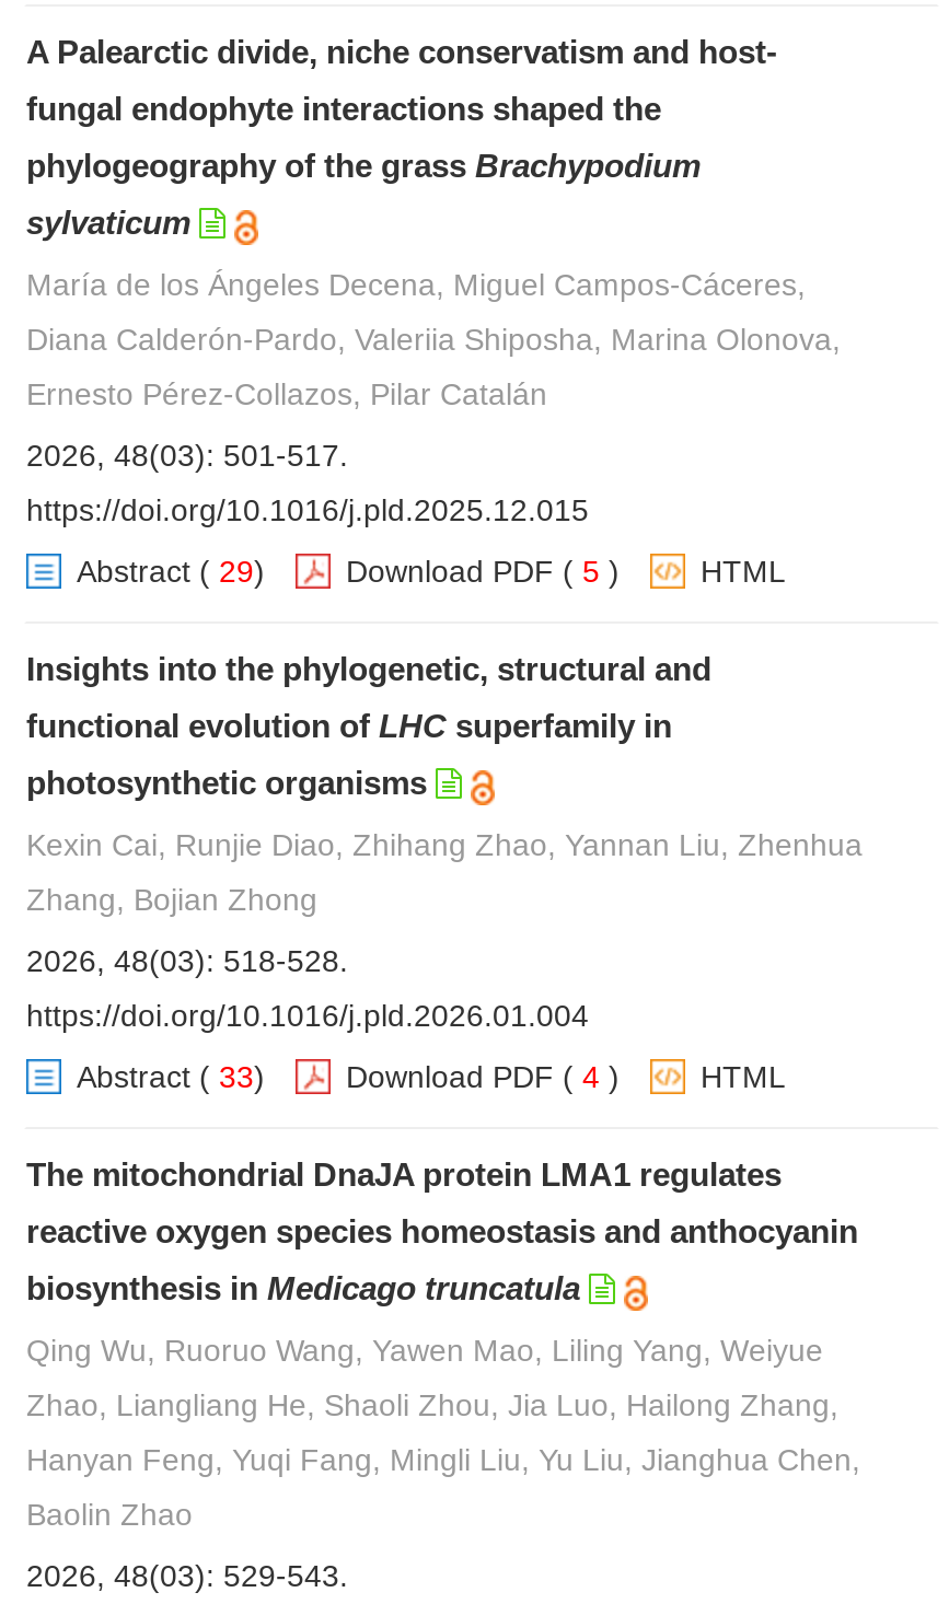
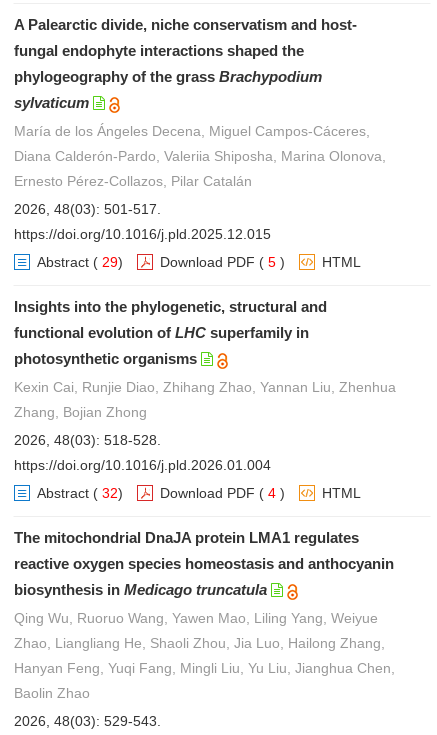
- Abstract (33)
+ Abstract (32)
